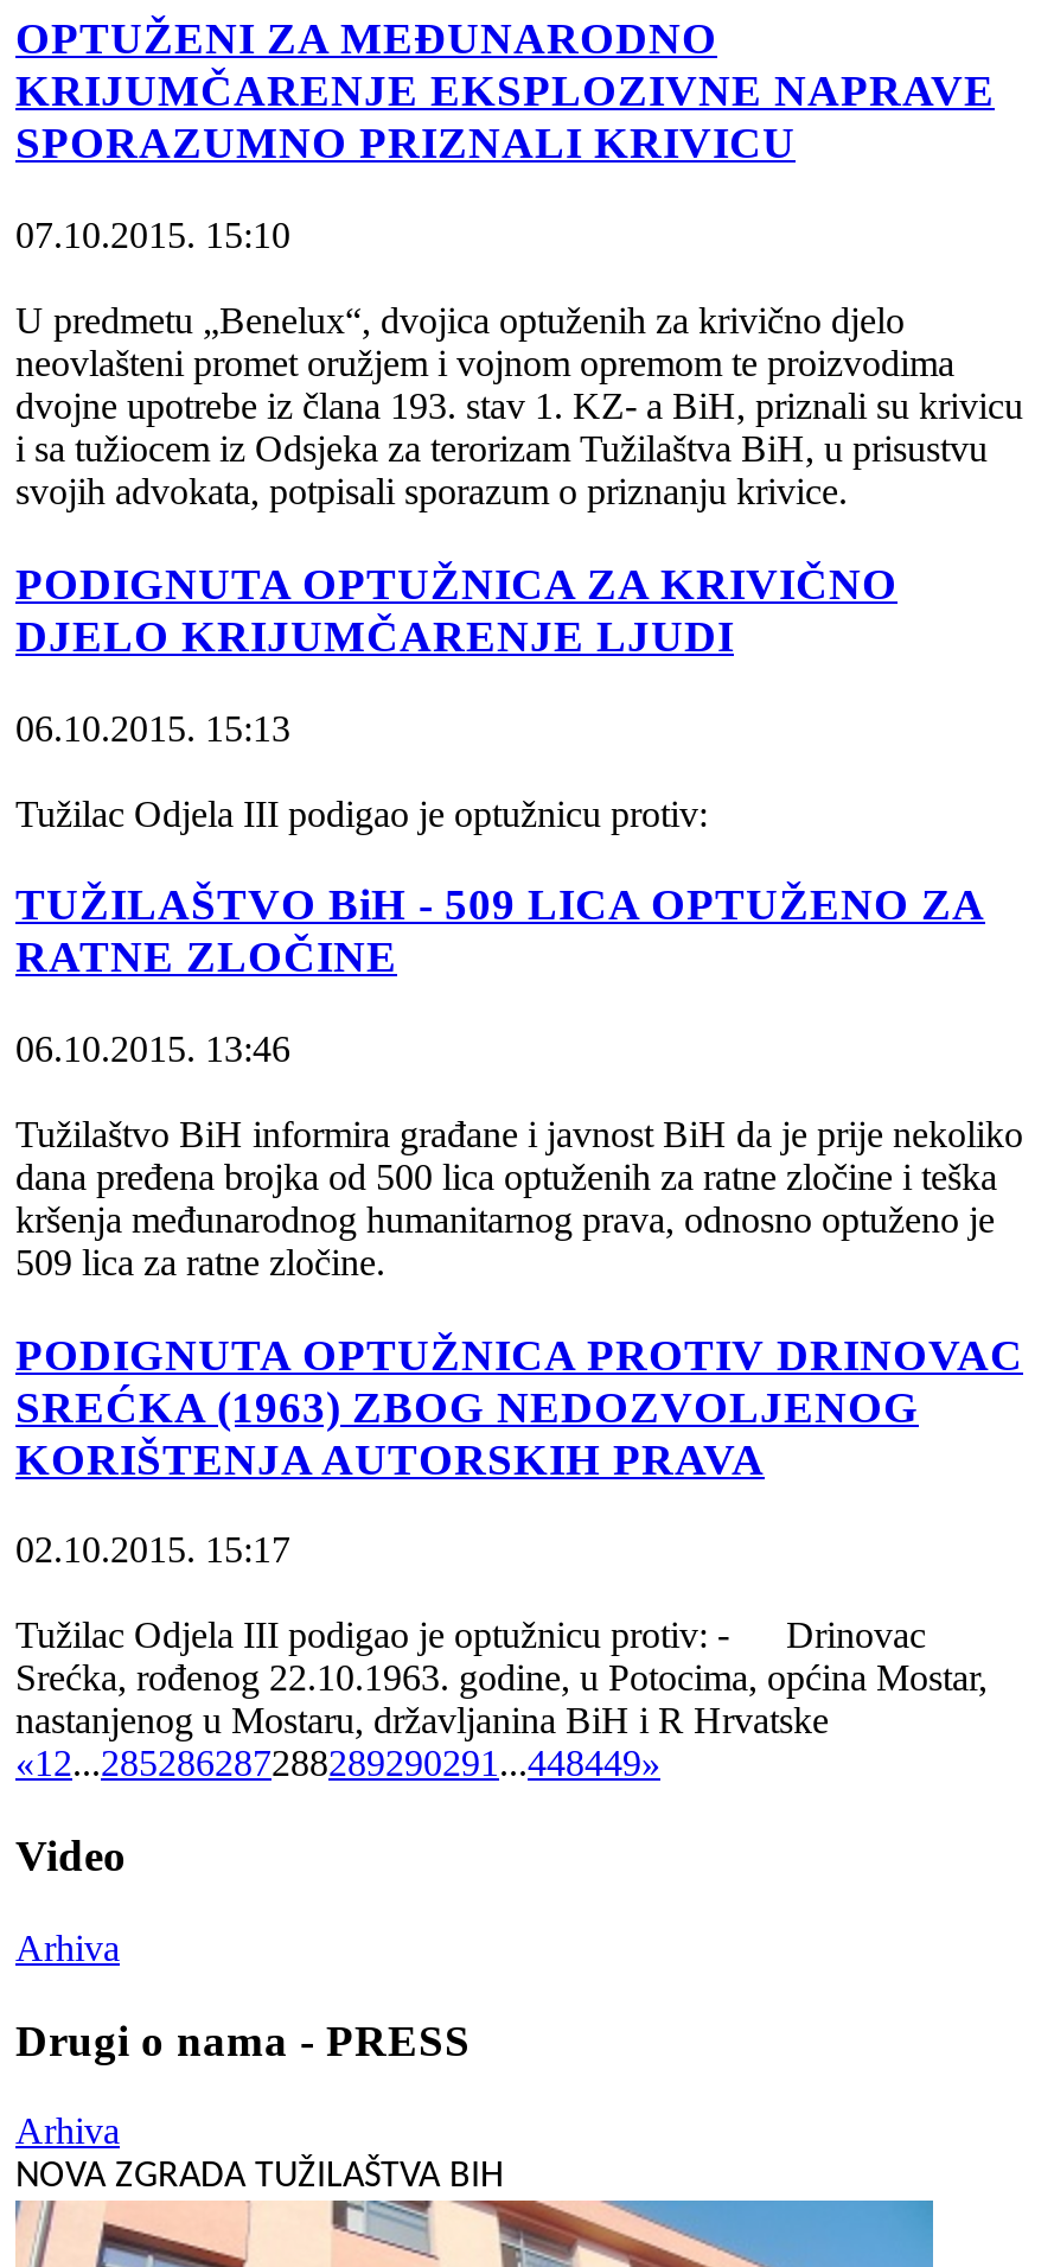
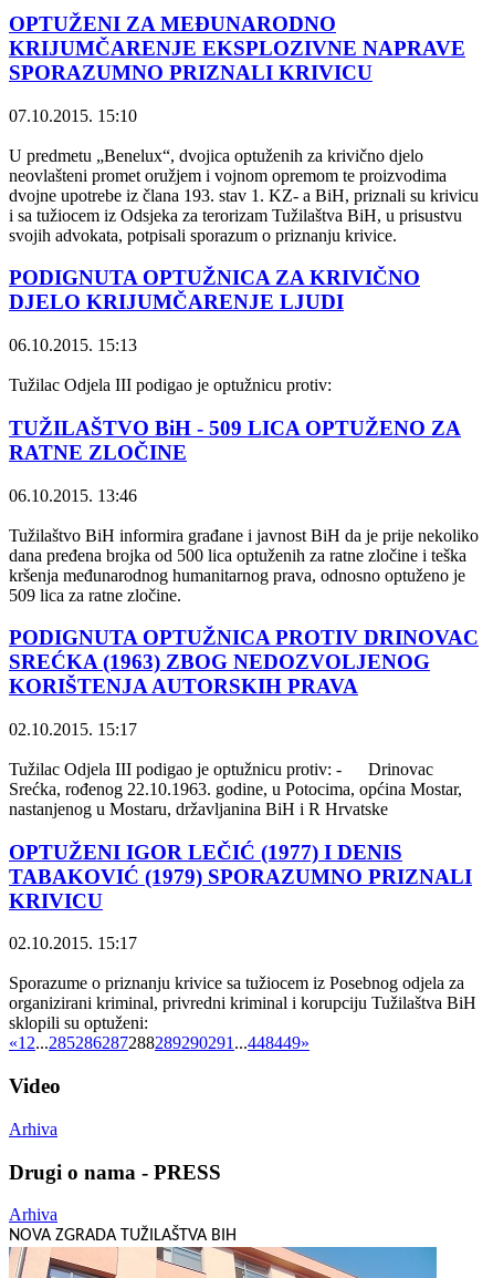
+ OPTUŽENI IGOR LEČIĆ (1977) I DENIS
+ TABAKOVIĆ (1979) SPORAZUMNO PRIZNALI
+ KRIVICU
+ 02.10.2015. 15:17
+ Sporazume o priznanju krivice sa tužiocem iz Posebnog odjela za
+ organizirani kriminal, privredni kriminal i korupciju Tužilaštva BiH
+ sklopili su optuženi:
